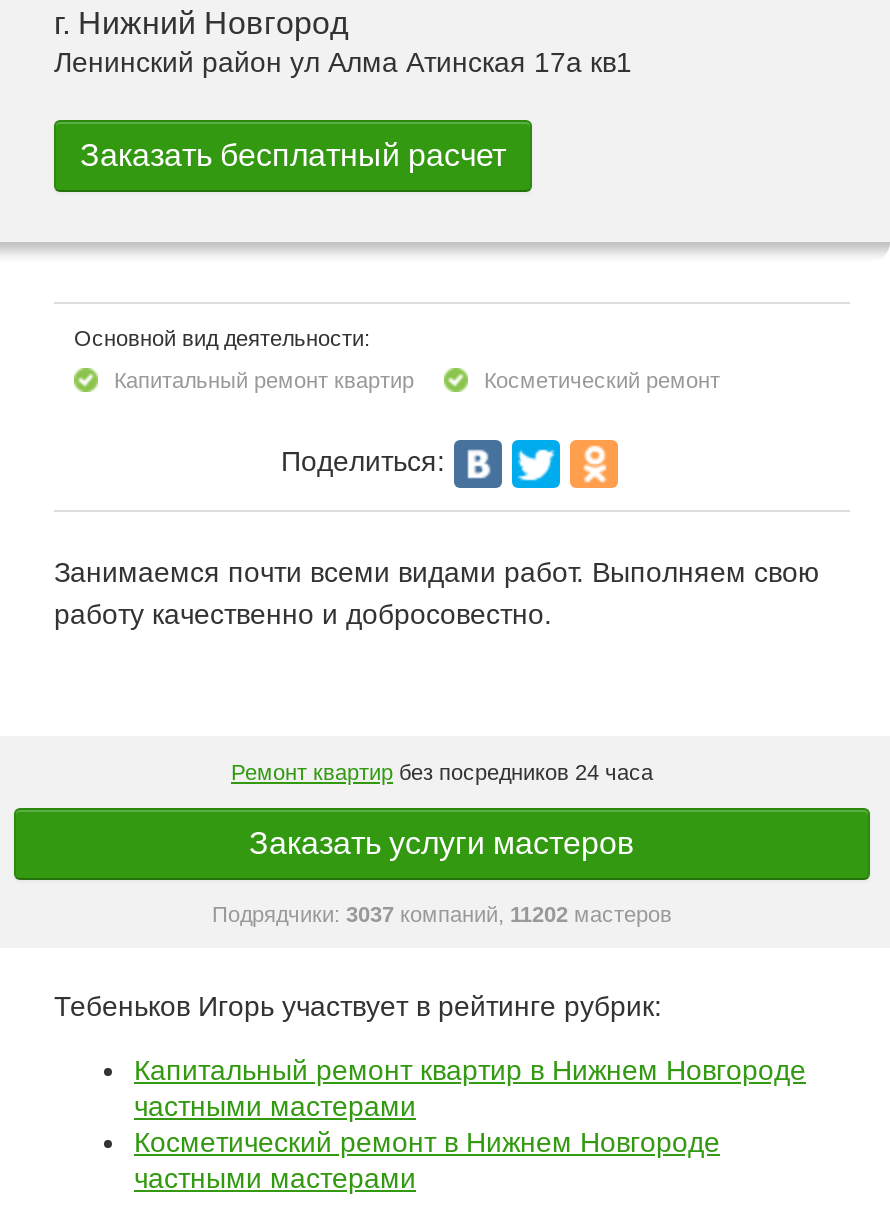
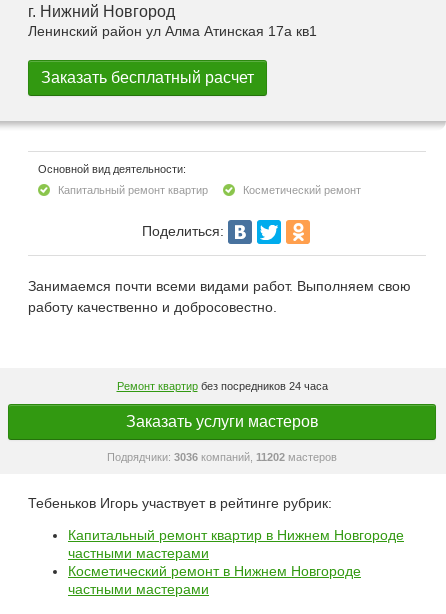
- Подрядчики: 3037 компаний, 11202 мастеров
+ Подрядчики: 3036 компаний, 11202 мастеров
